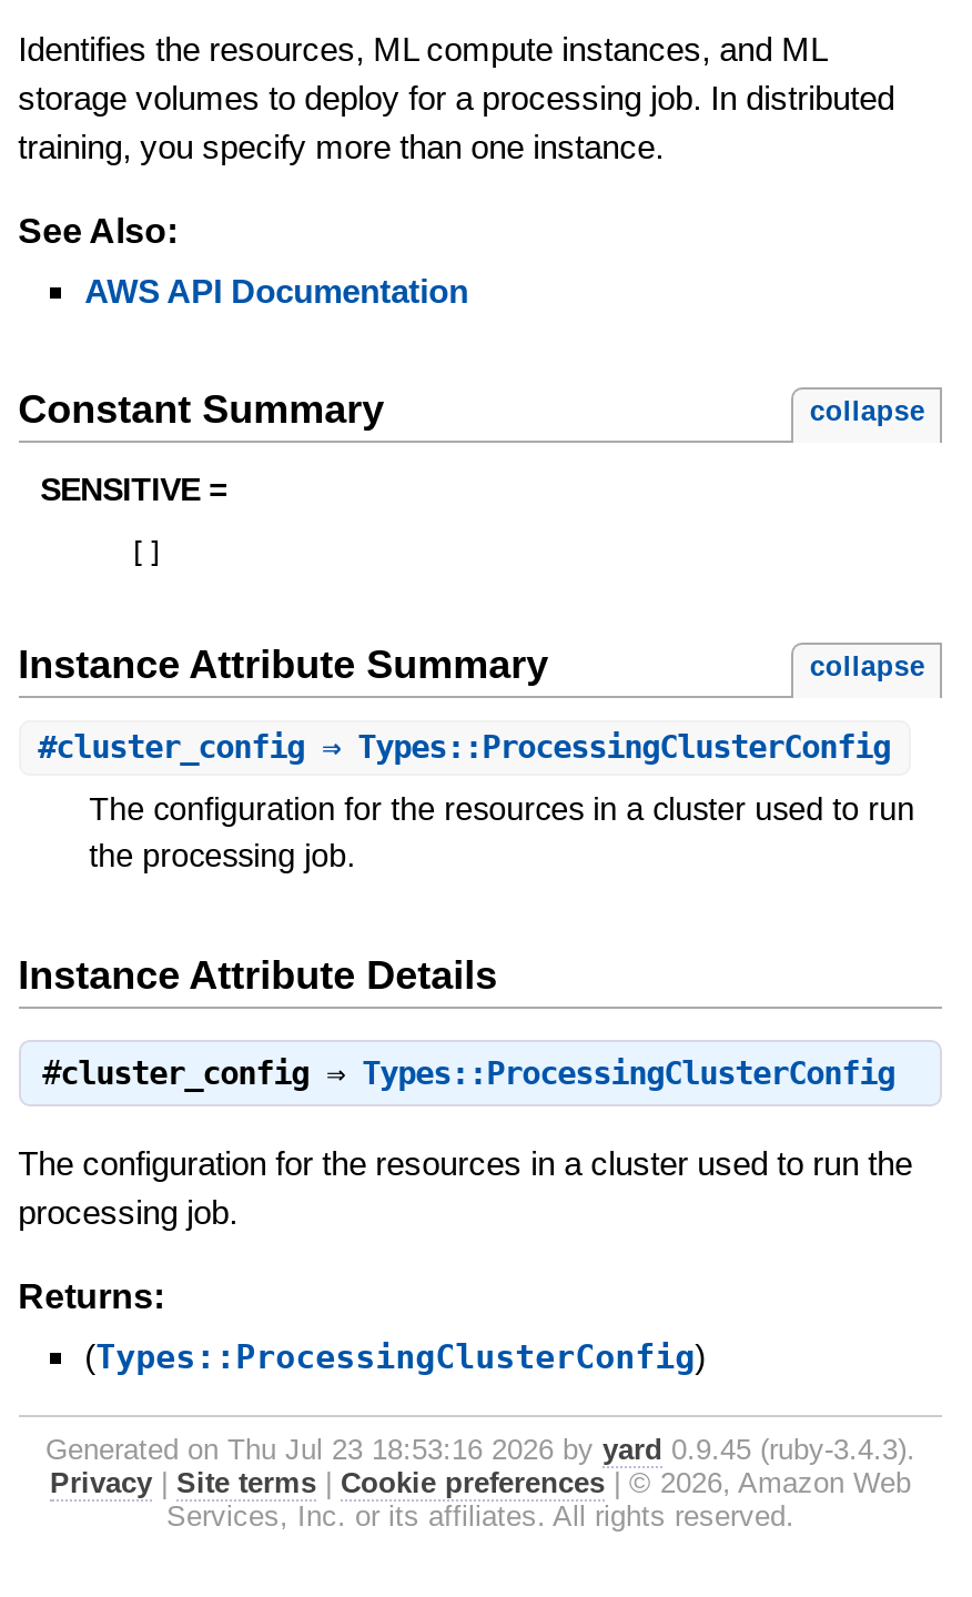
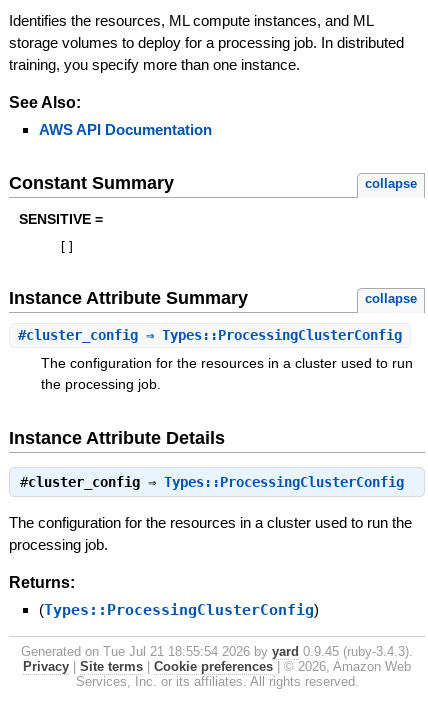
- Generated on Thu Jul 23 18:53:16 2026 by yard 0.9.45 (ruby-3.4.3).
+ Generated on Tue Jul 21 18:55:54 2026 by yard 0.9.45 (ruby-3.4.3).
